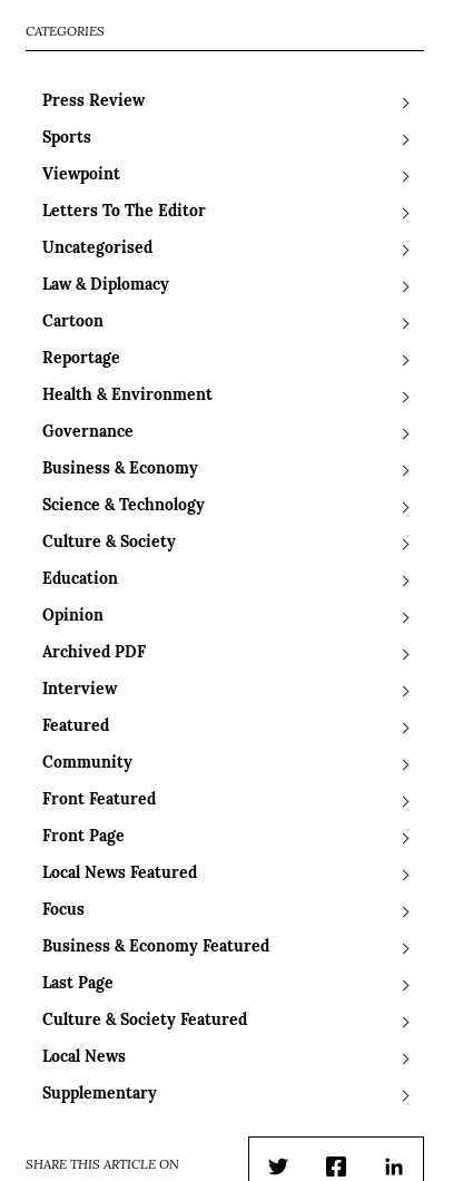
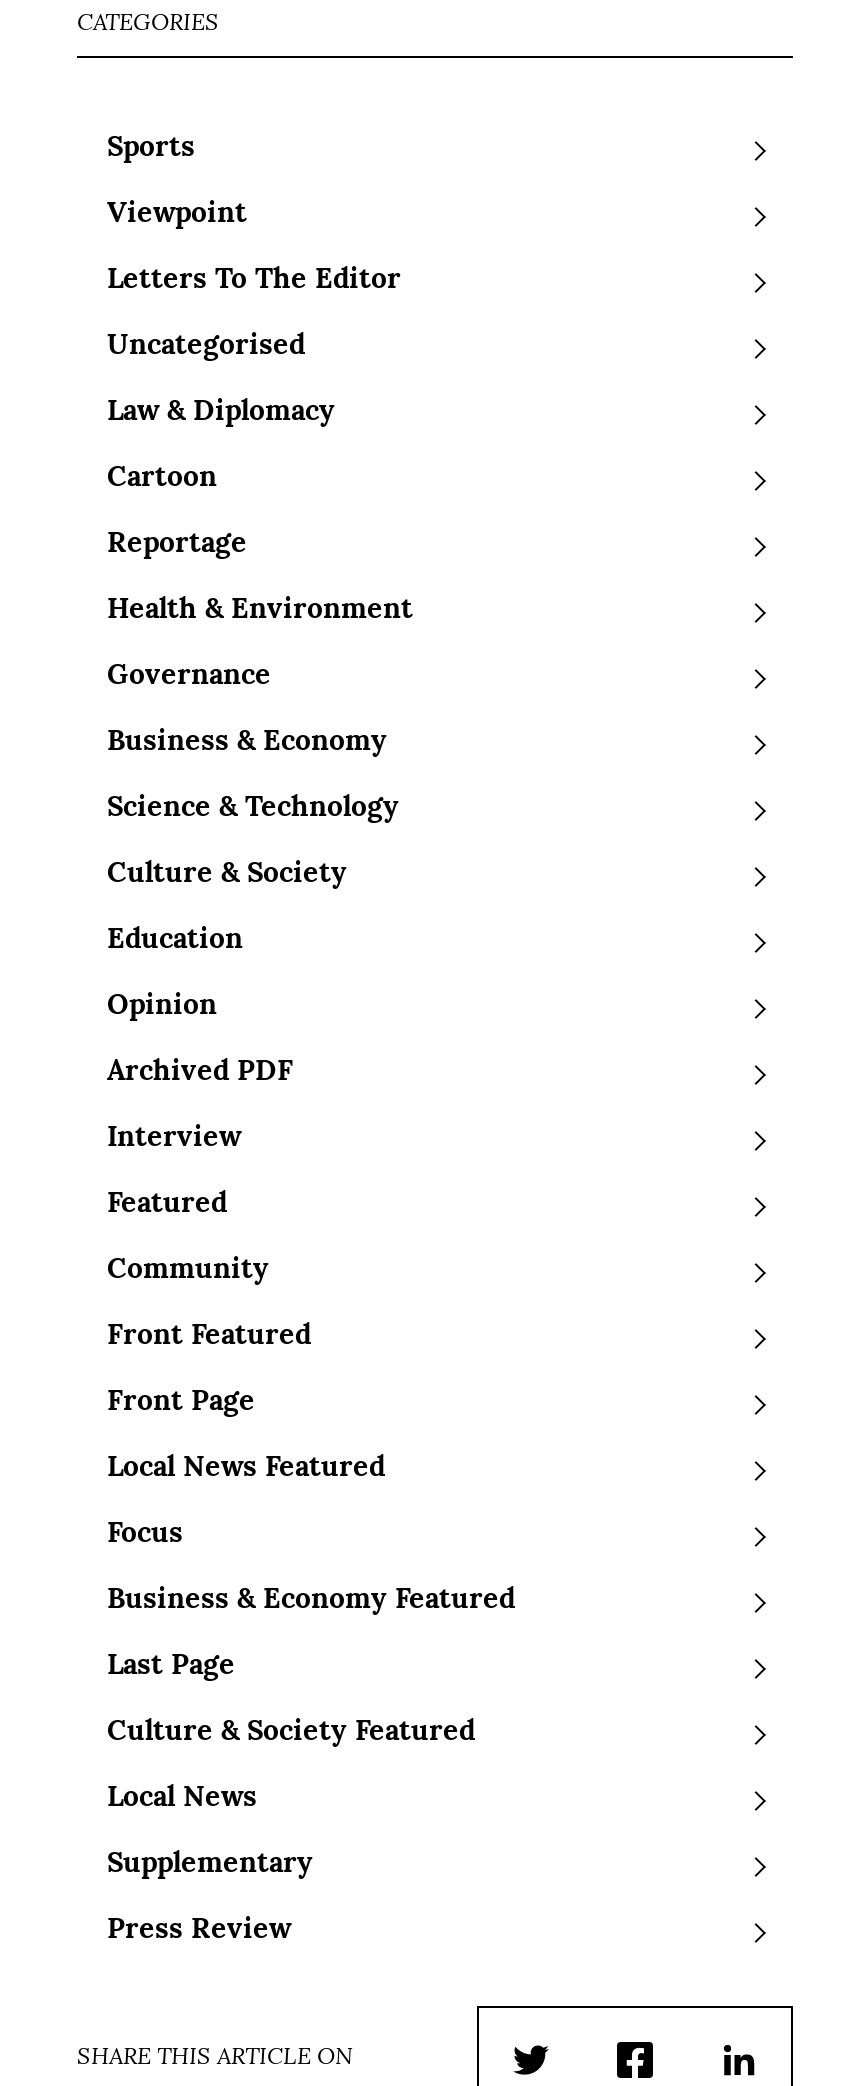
moved down: Press Review

moved up: Sports | Viewpoint | Letters To The Editor | ... | Local News | Supplementary
